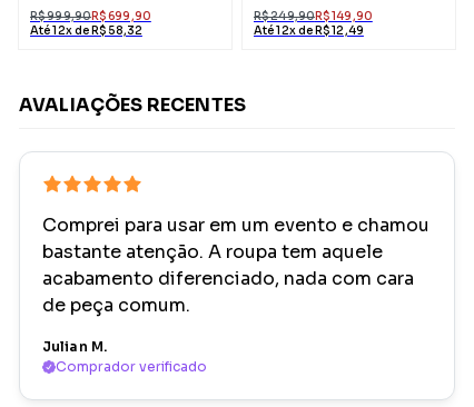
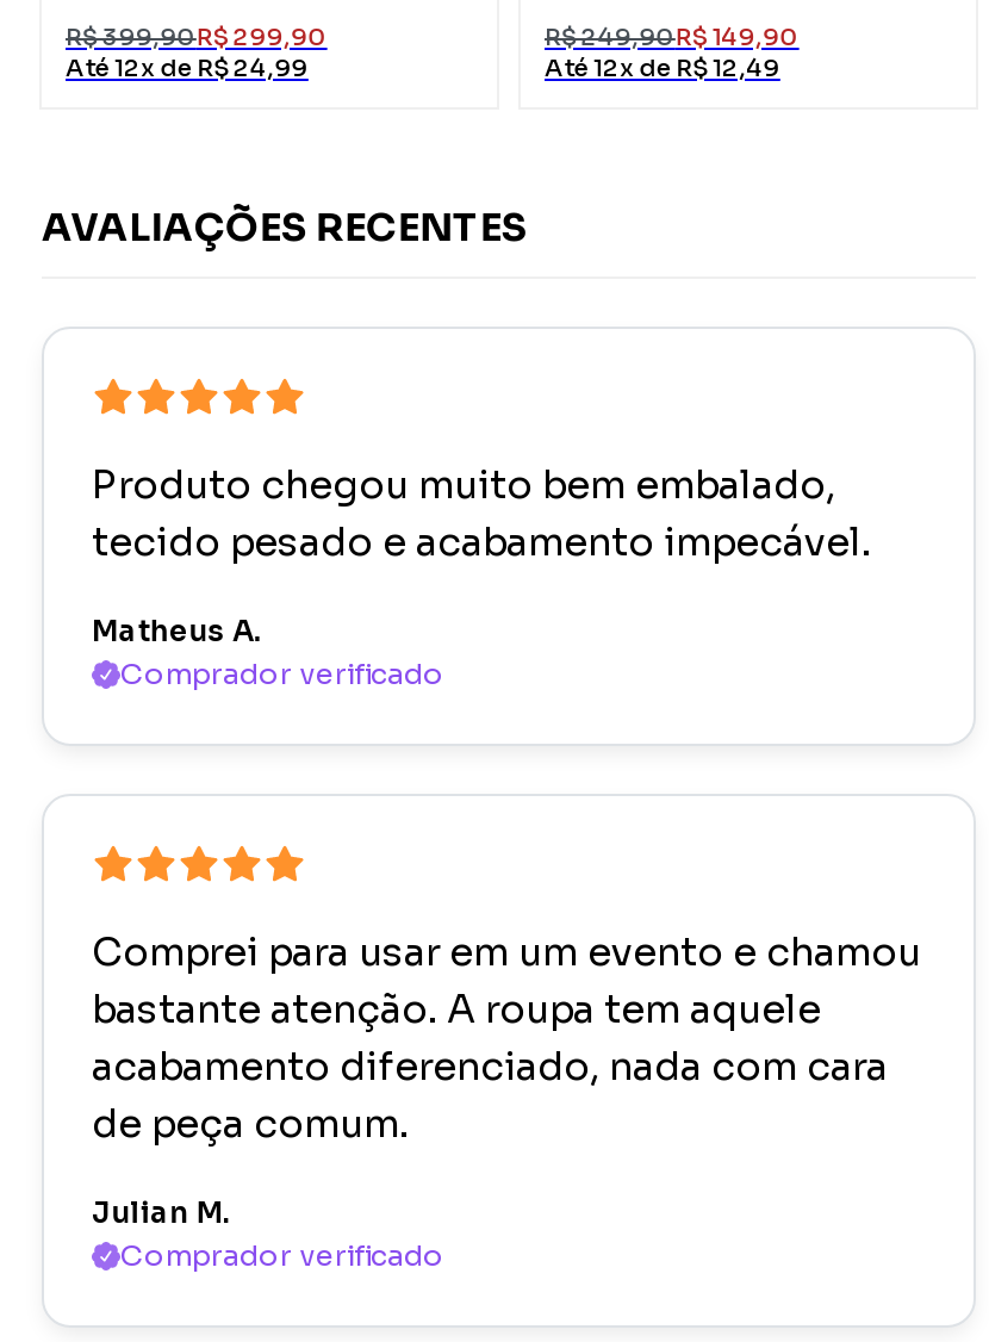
- R$ 999,90R$ 699,90
- Até 12x de R$ 58,32
+ R$ 399,90R$ 299,90
+ Até 12x de R$ 24,99

+ Produto chegou muito bem embalado,
+ tecido pesado e acabamento impecável.
+ Matheus A.
+ Comprador verificado
